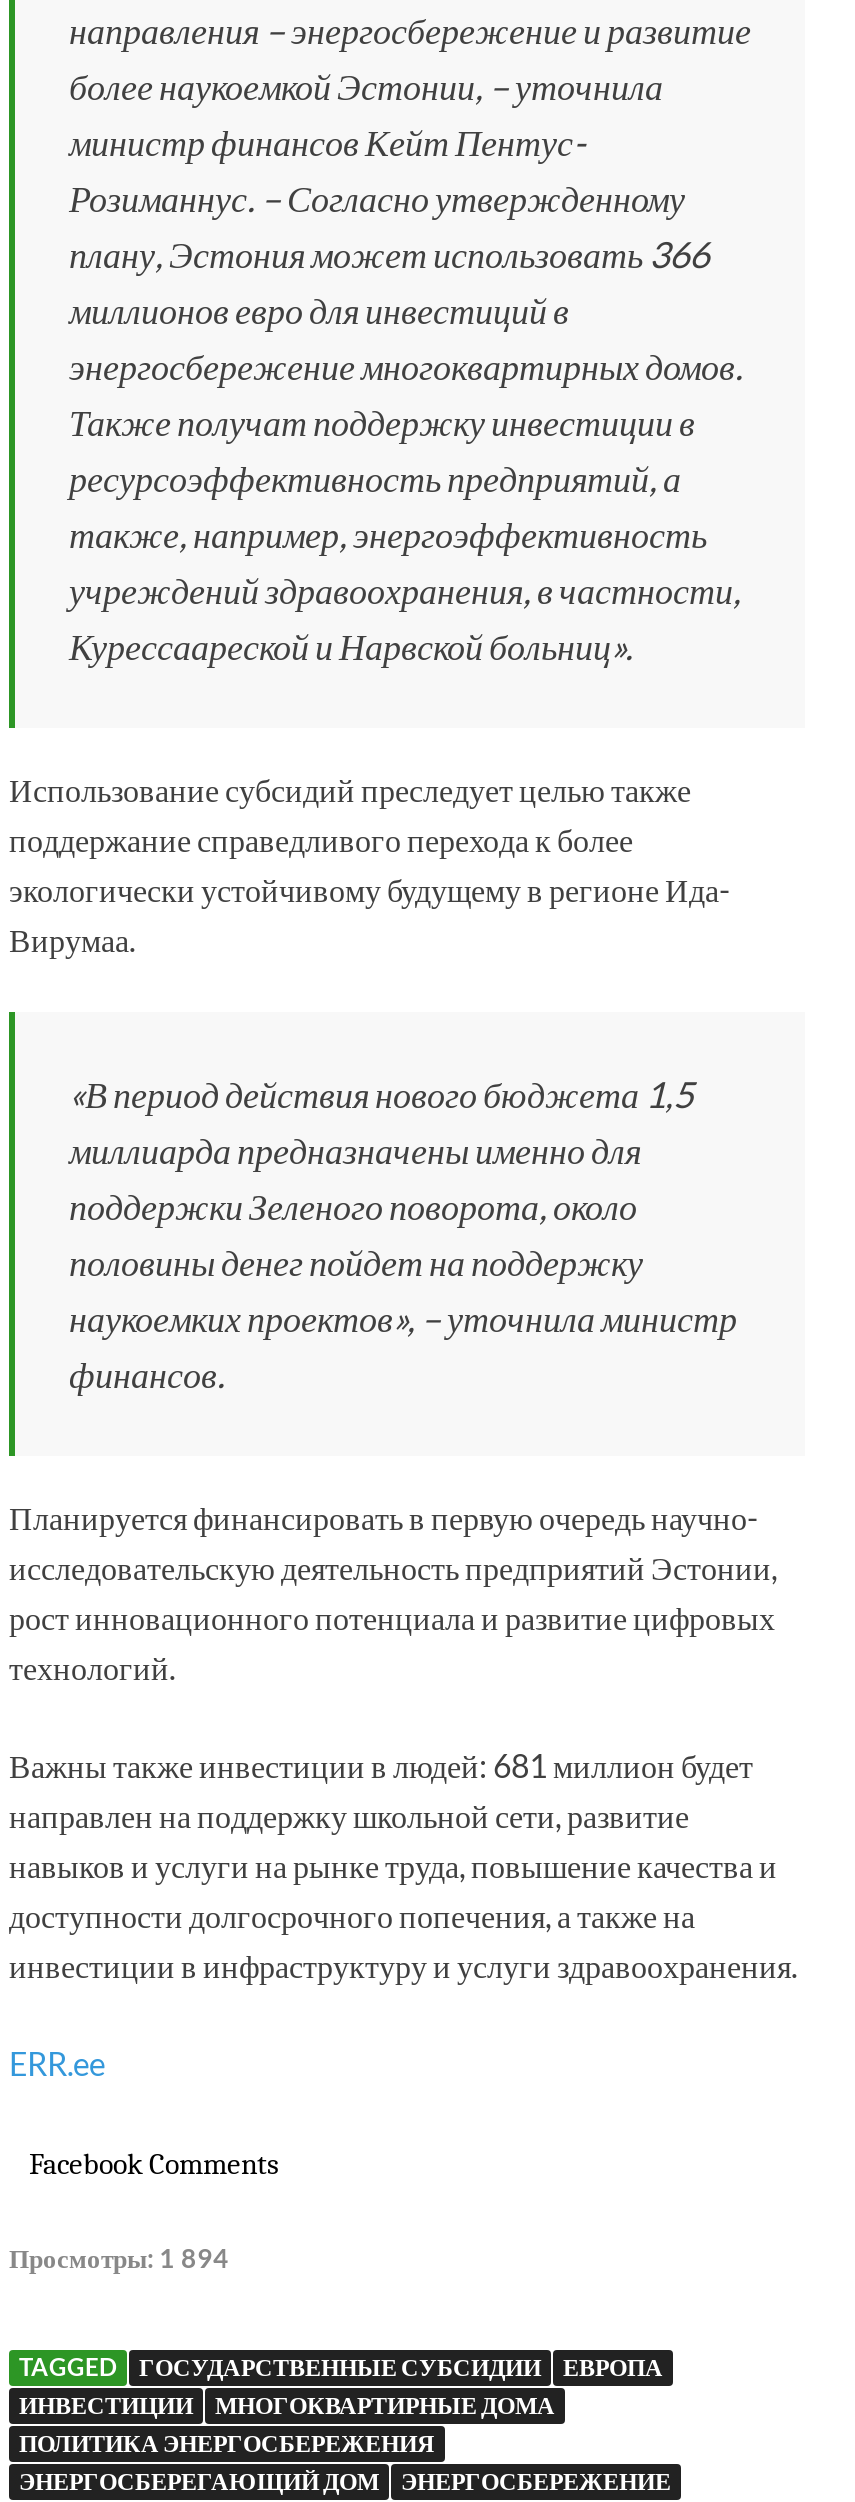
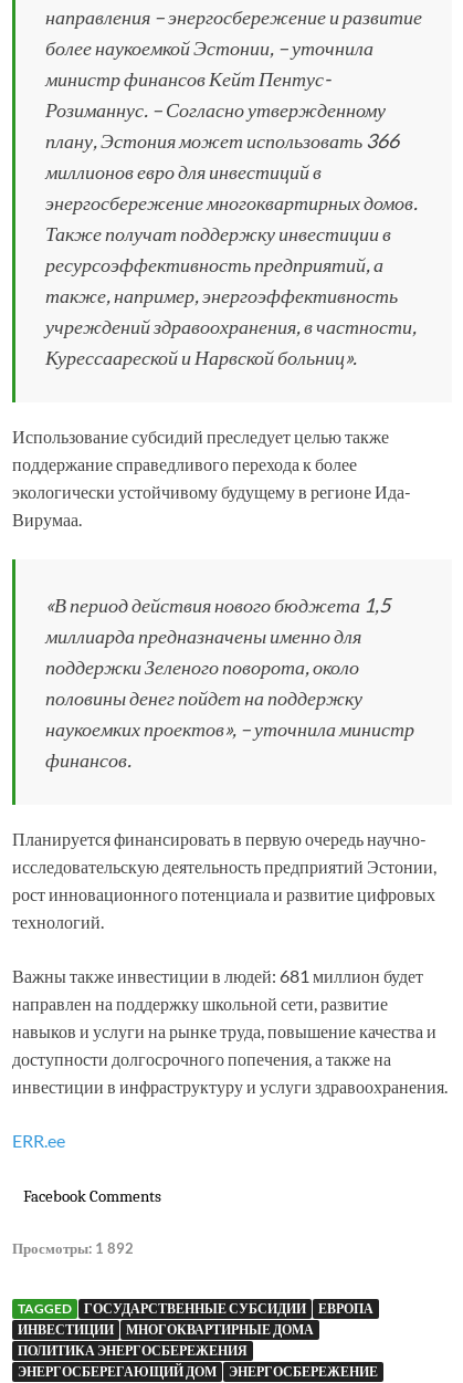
- Просмотры: 1 894
+ Просмотры: 1 892
